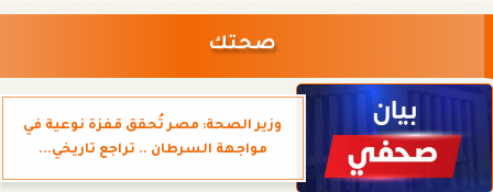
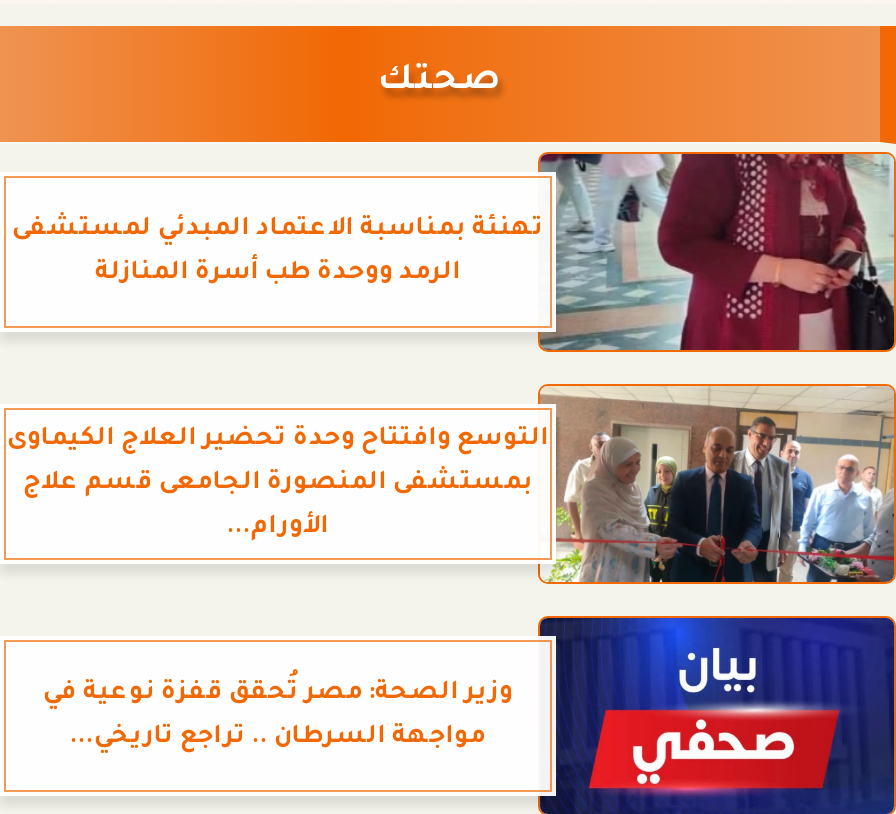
+ [image]
+ التوسع وافتتاح وحدة تحضير العلاج الكيماوى
+ بمستشفى المنصورة الجامعى قسم علاج
+ الأورام...

+ [image]
+ تهنئة بمناسبة الاعتماد المبدئي لمستشفى
+ الرمد ووحدة طب أسرة المنازلة
